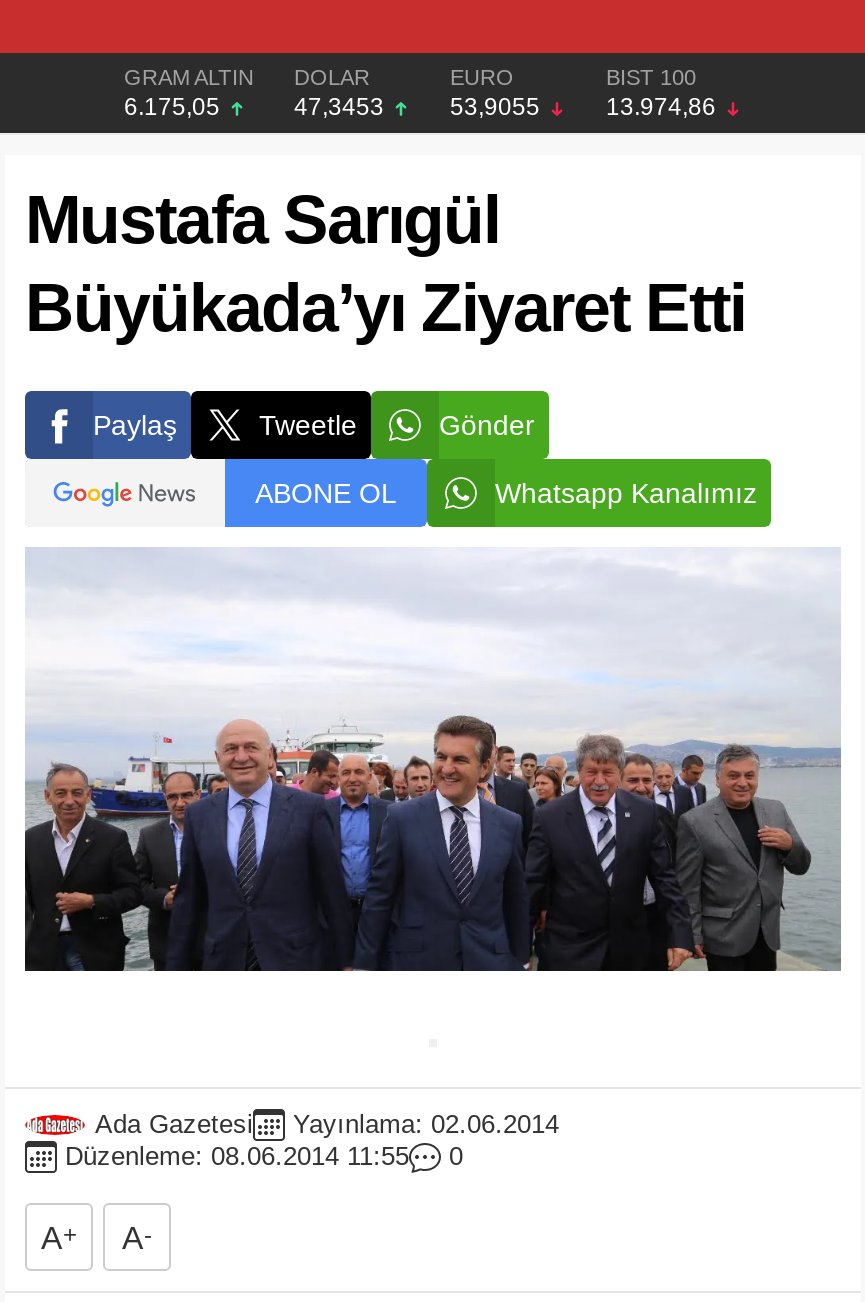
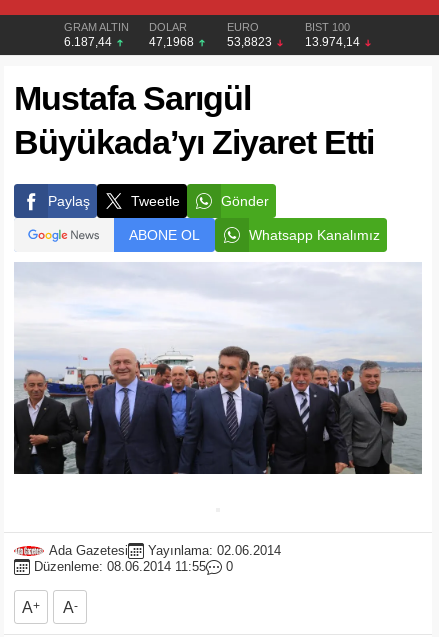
- 6.175,05
+ 6.187,44

- 47,3453
+ 47,1968

- 53,9055
+ 53,8823

- 13.974,86
+ 13.974,14
